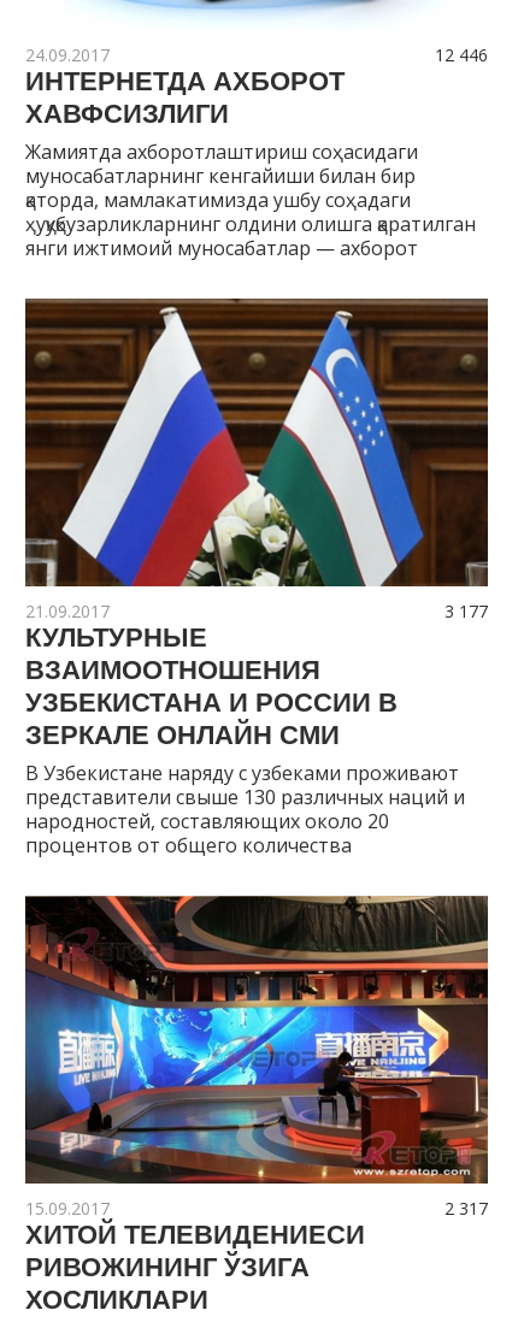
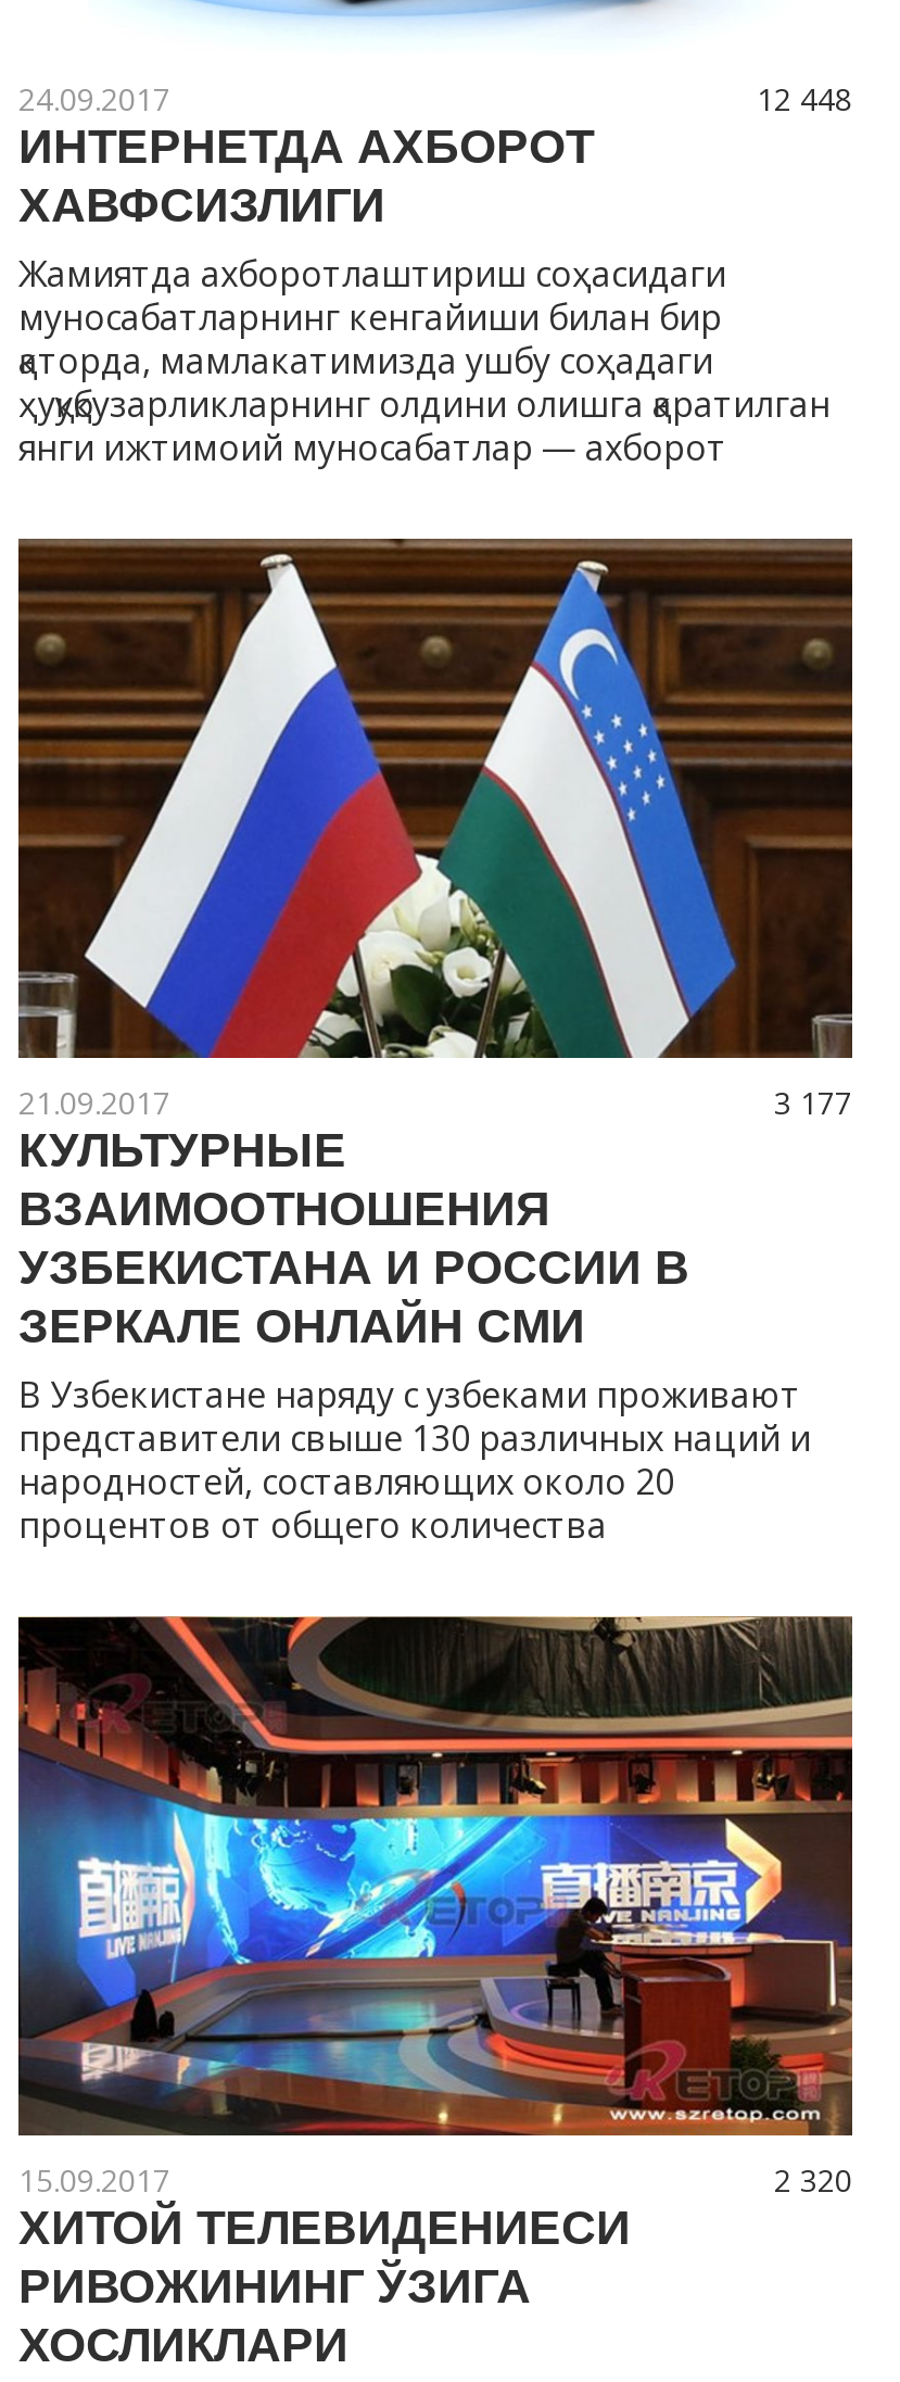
- 12 446
+ 12 448

- 2 317
+ 2 320
